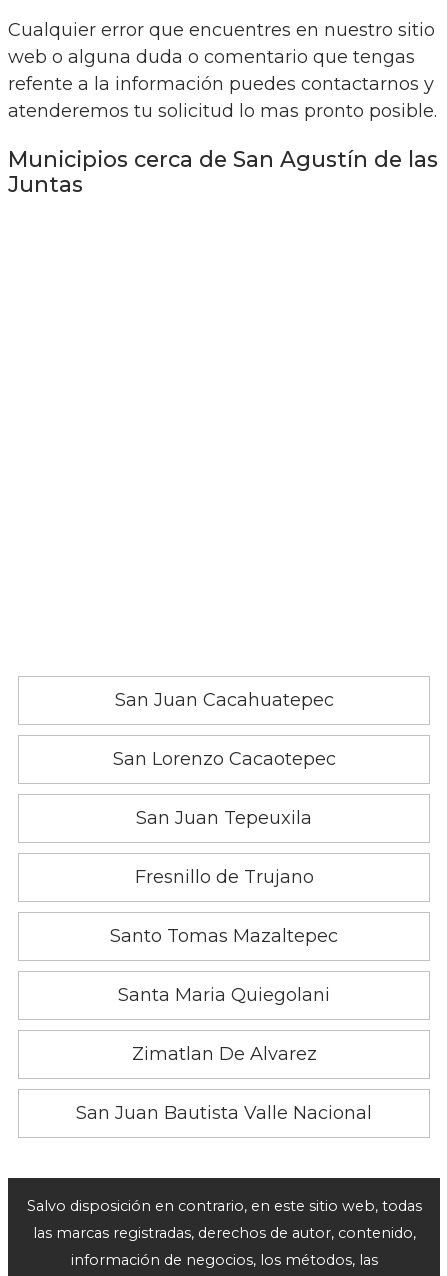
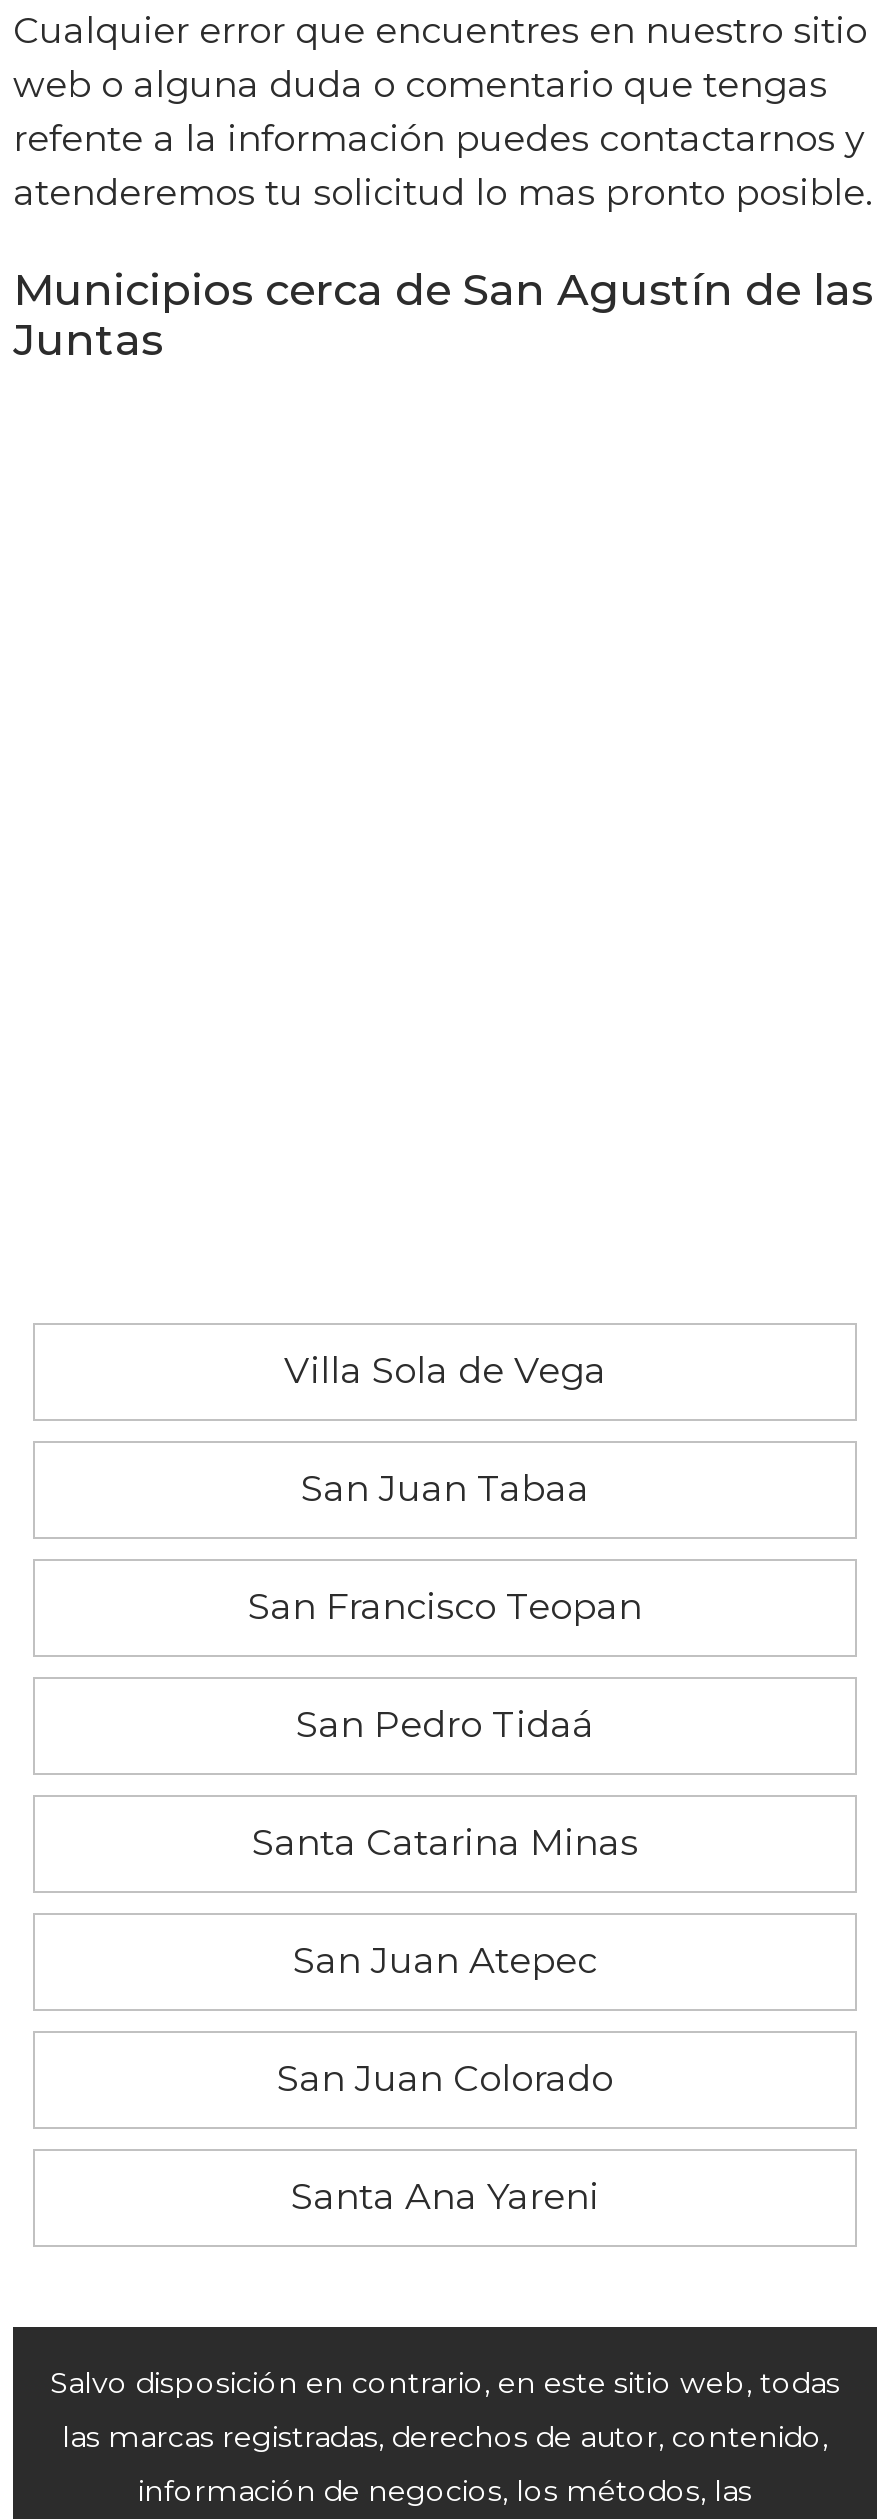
- San Juan Cacahuatepec
+ Villa Sola de Vega

- San Lorenzo Cacaotepec
+ San Juan Tabaa

- San Juan Tepeuxila
+ San Francisco Teopan

- Fresnillo de Trujano
+ San Pedro Tidaá

- Santo Tomas Mazaltepec
+ Santa Catarina Minas

- Santa Maria Quiegolani
+ San Juan Atepec

- Zimatlan De Alvarez
+ San Juan Colorado

- San Juan Bautista Valle Nacional
+ Santa Ana Yareni
